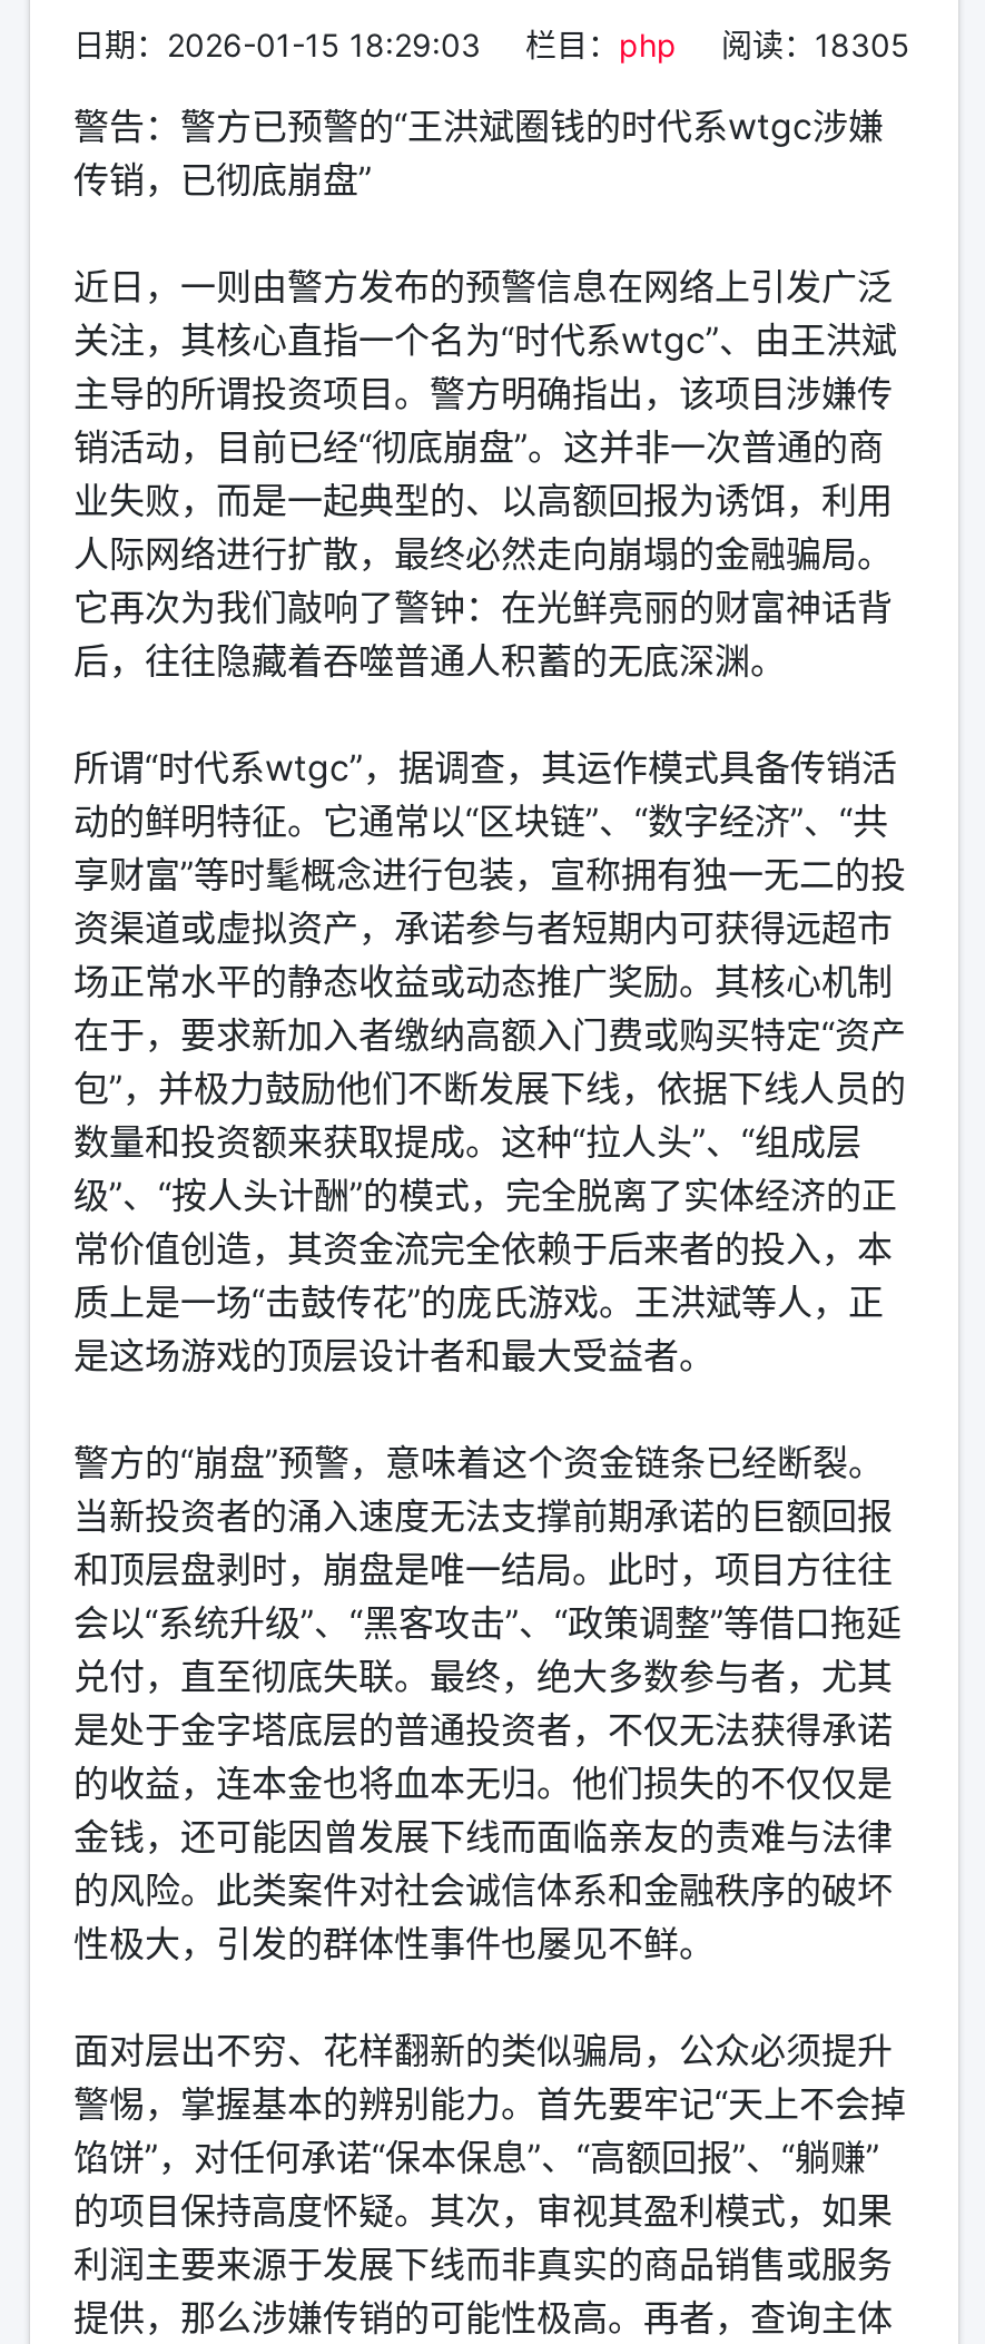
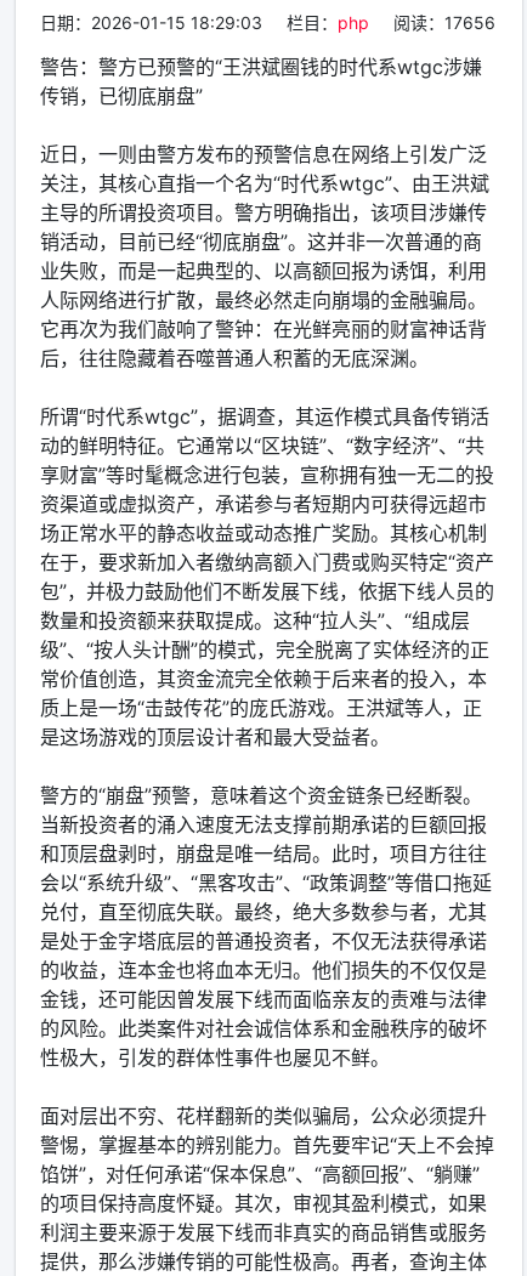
- 日期：2026-01-15 18:29:03 栏目：php 阅读：18305
+ 日期：2026-01-15 18:29:03 栏目：php 阅读：17656
